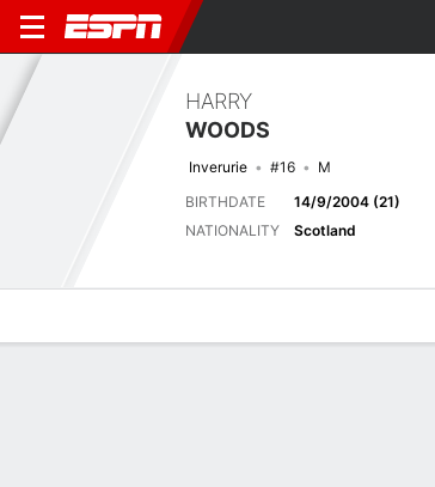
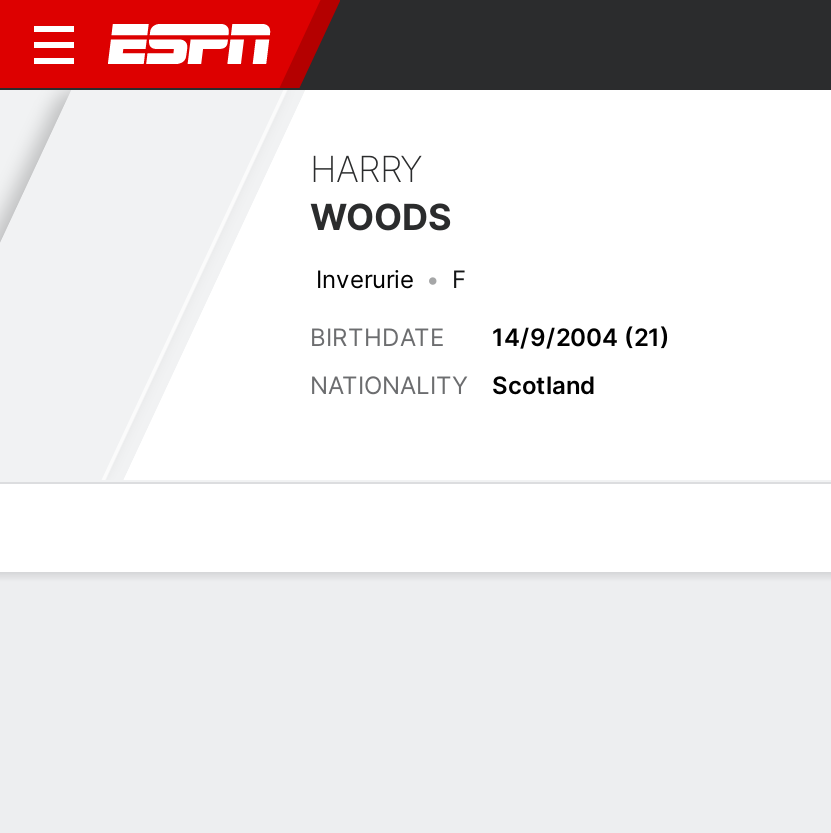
- #16
- M
+ F
